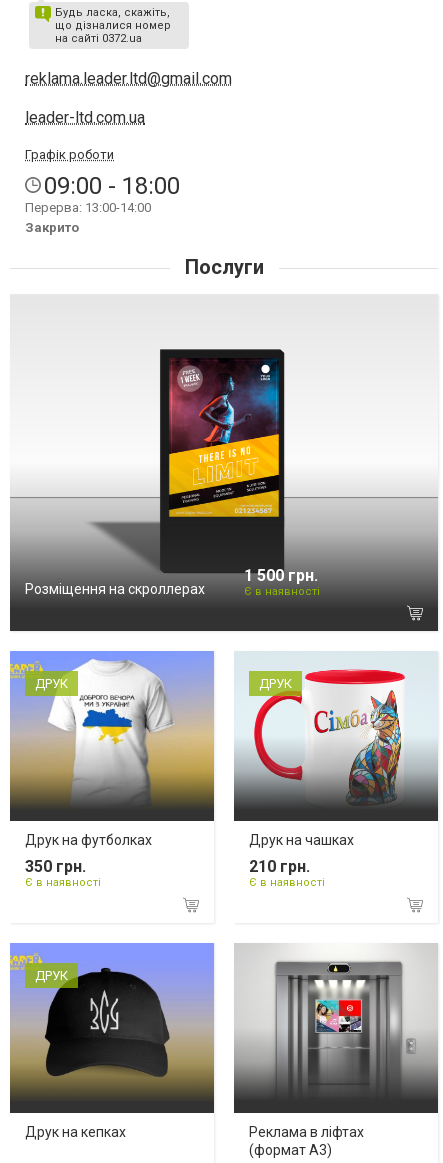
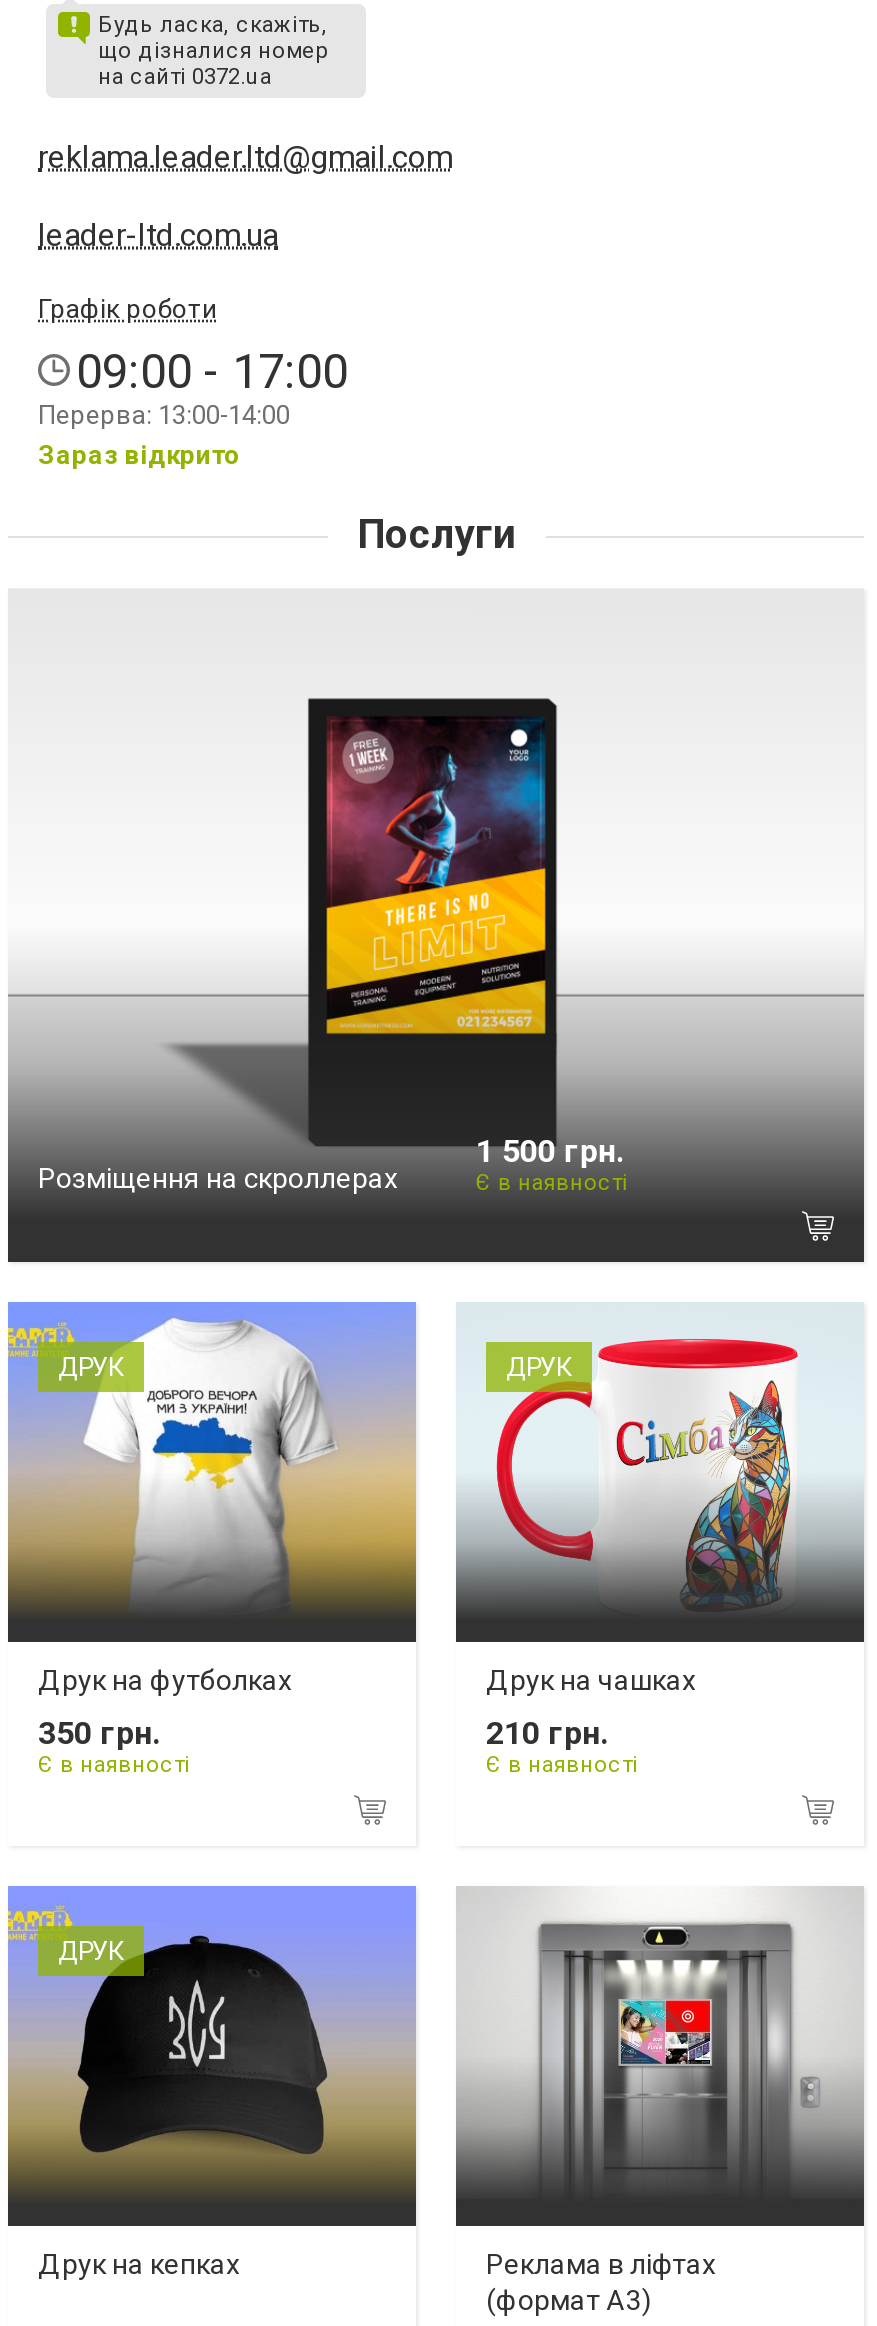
- 09:00 - 18:00
+ 09:00 - 17:00

- Закрито
+ Зараз відкрито
